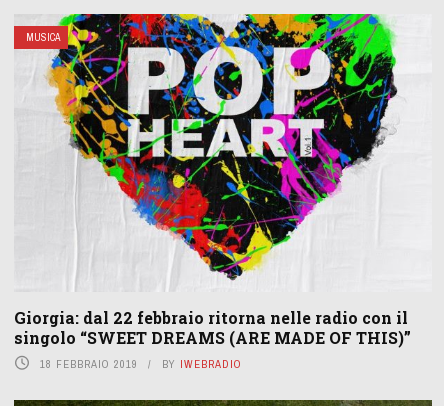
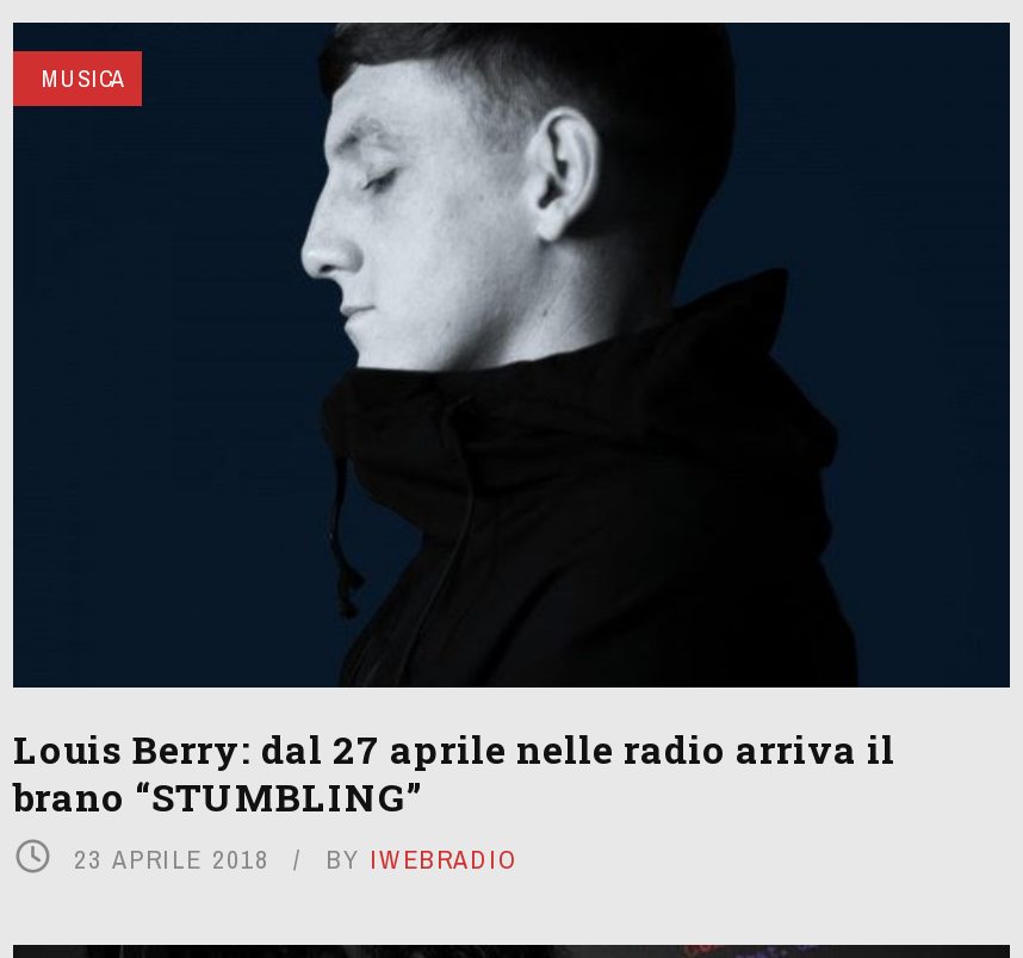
- [image]
- Giorgia: dal 22 febbraio ritorna nelle radio con il
- singolo “SWEET DREAMS (ARE MADE OF THIS)”
- 18 FEBBRAIO 2019
+ [image]
+ Louis Berry: dal 27 aprile nelle radio arriva il
+ brano “STUMBLING”
+ 23 APRILE 2018
